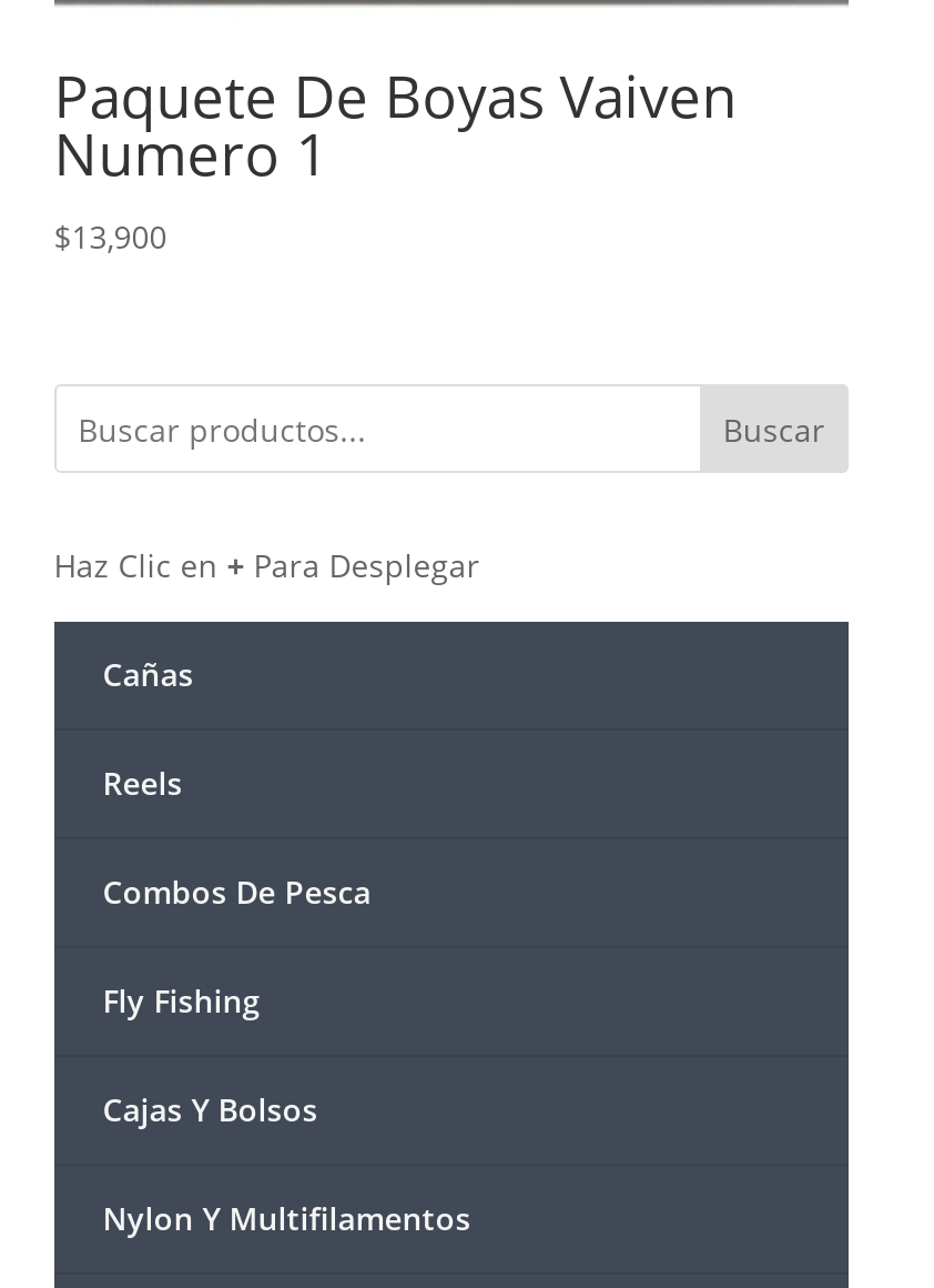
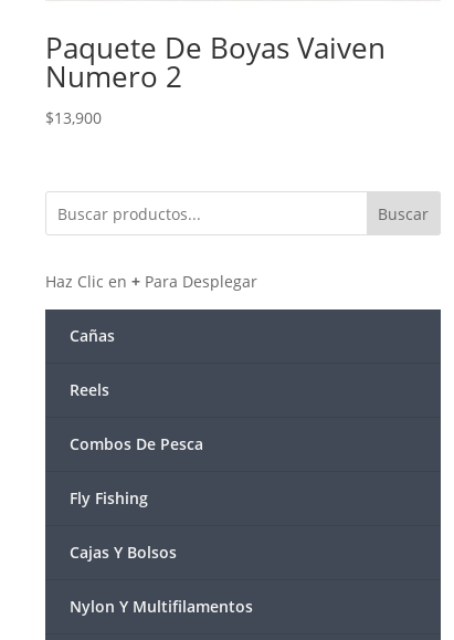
- Numero 1
+ Numero 2
